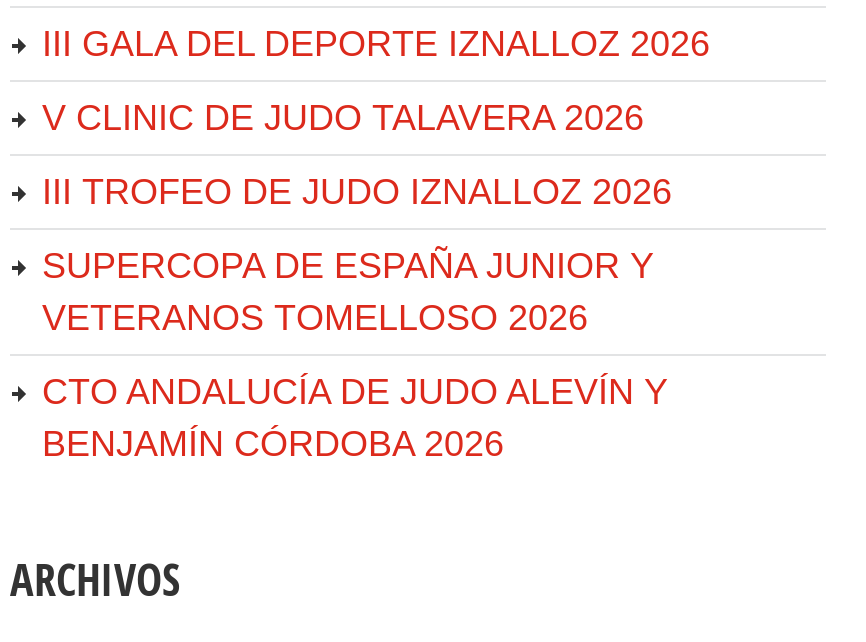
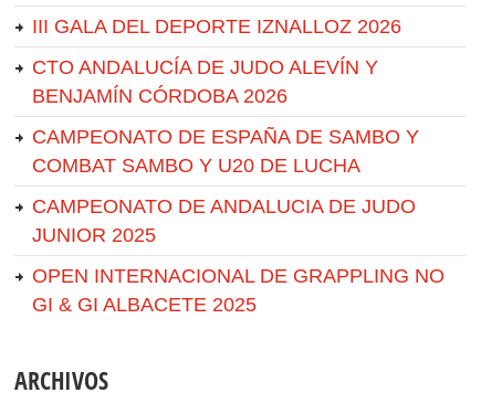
- V CLINIC DE JUDO TALAVERA 2026
- III TROFEO DE JUDO IZNALLOZ 2026
- SUPERCOPA DE ESPAÑA JUNIOR Y
- VETERANOS TOMELLOSO 2026

moved up: CTO ANDALUCÍA DE JUDO ALEVÍN Y | BENJAMÍN CÓRDOBA 2026

+ CAMPEONATO DE ESPAÑA DE SAMBO Y
+ COMBAT SAMBO Y U20 DE LUCHA
+ CAMPEONATO DE ANDALUCIA DE JUDO
+ JUNIOR 2025
+ OPEN INTERNACIONAL DE GRAPPLING NO
+ GI & GI ALBACETE 2025
